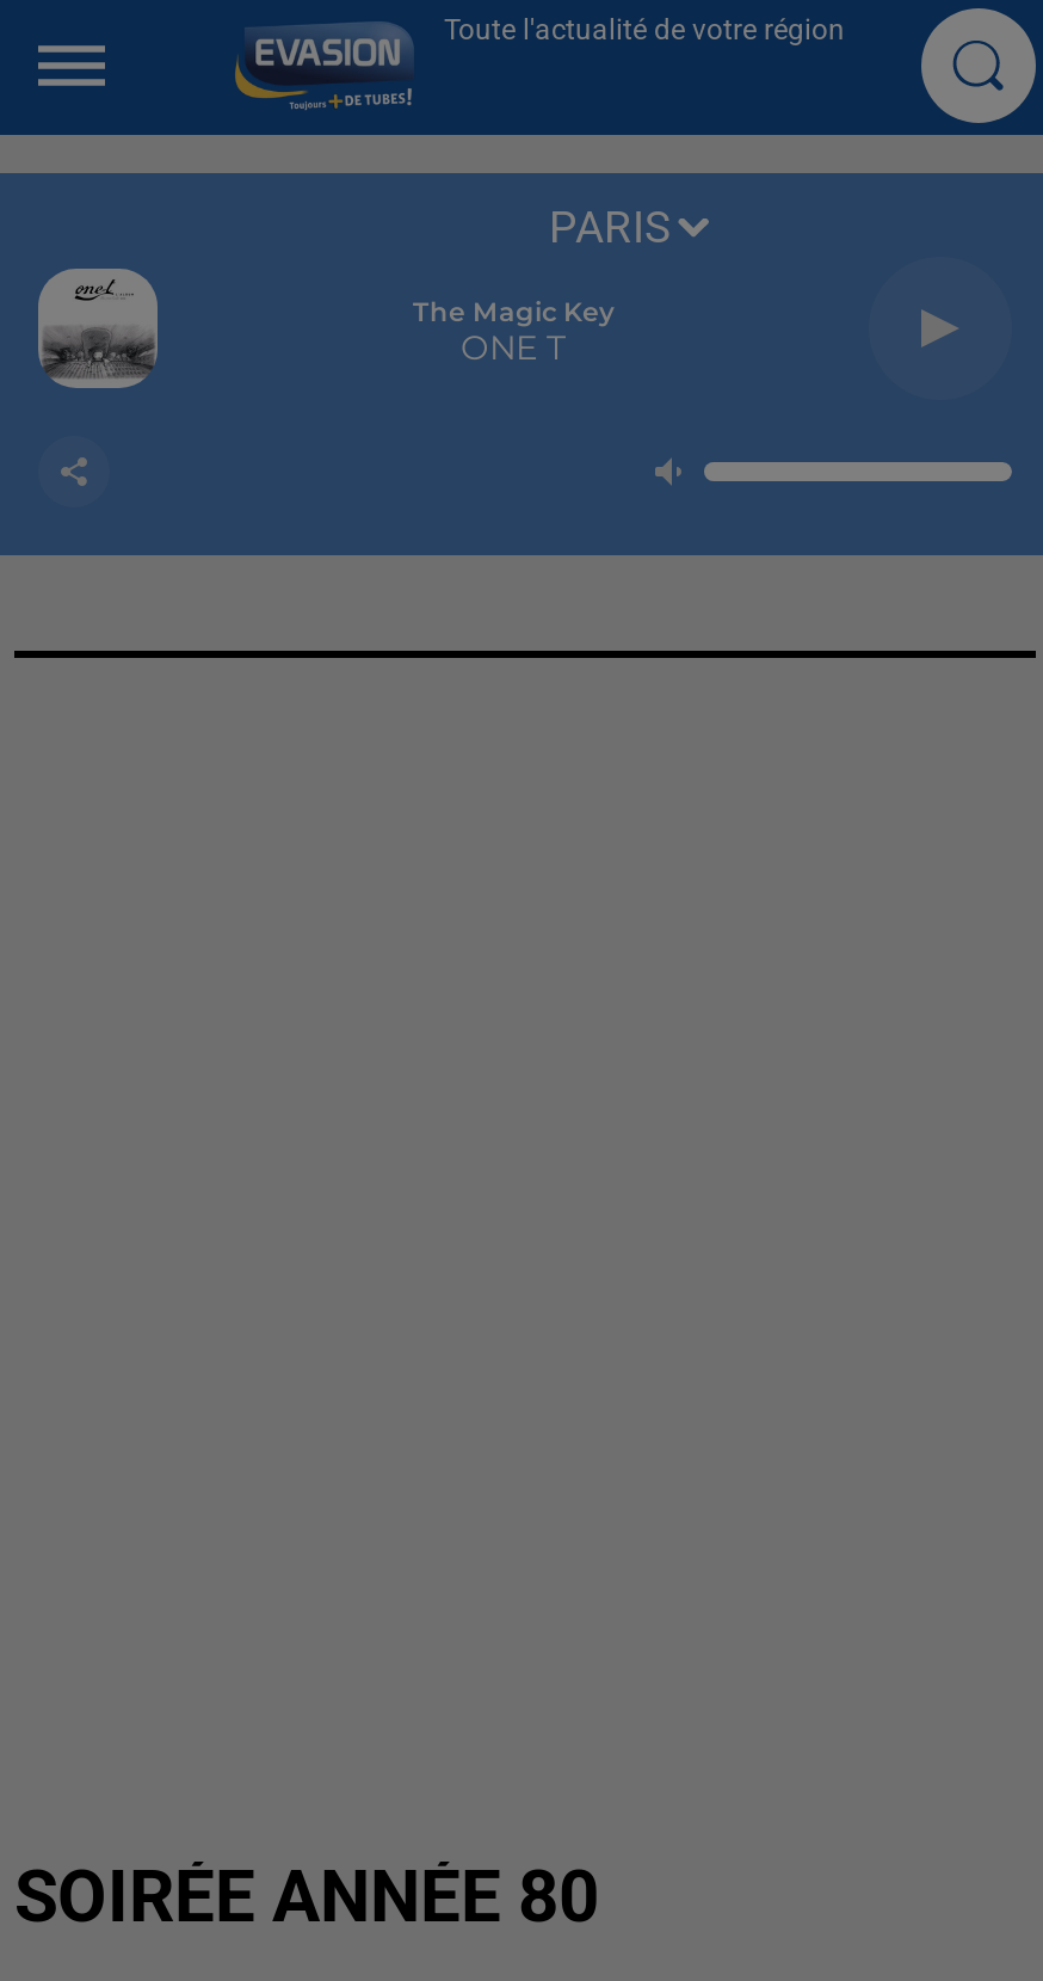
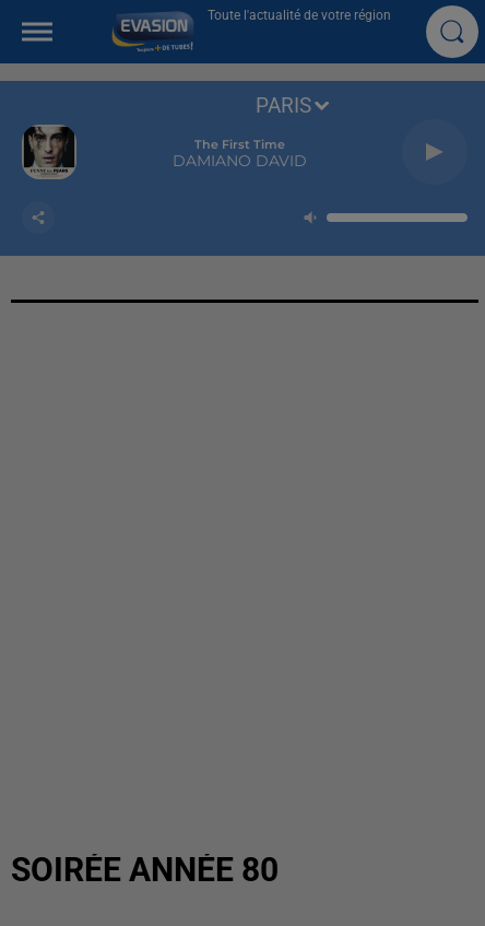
- [image]
+ [image]

- The Magic Key
- ONE T
+ The First Time
+ DAMIANO DAVID
